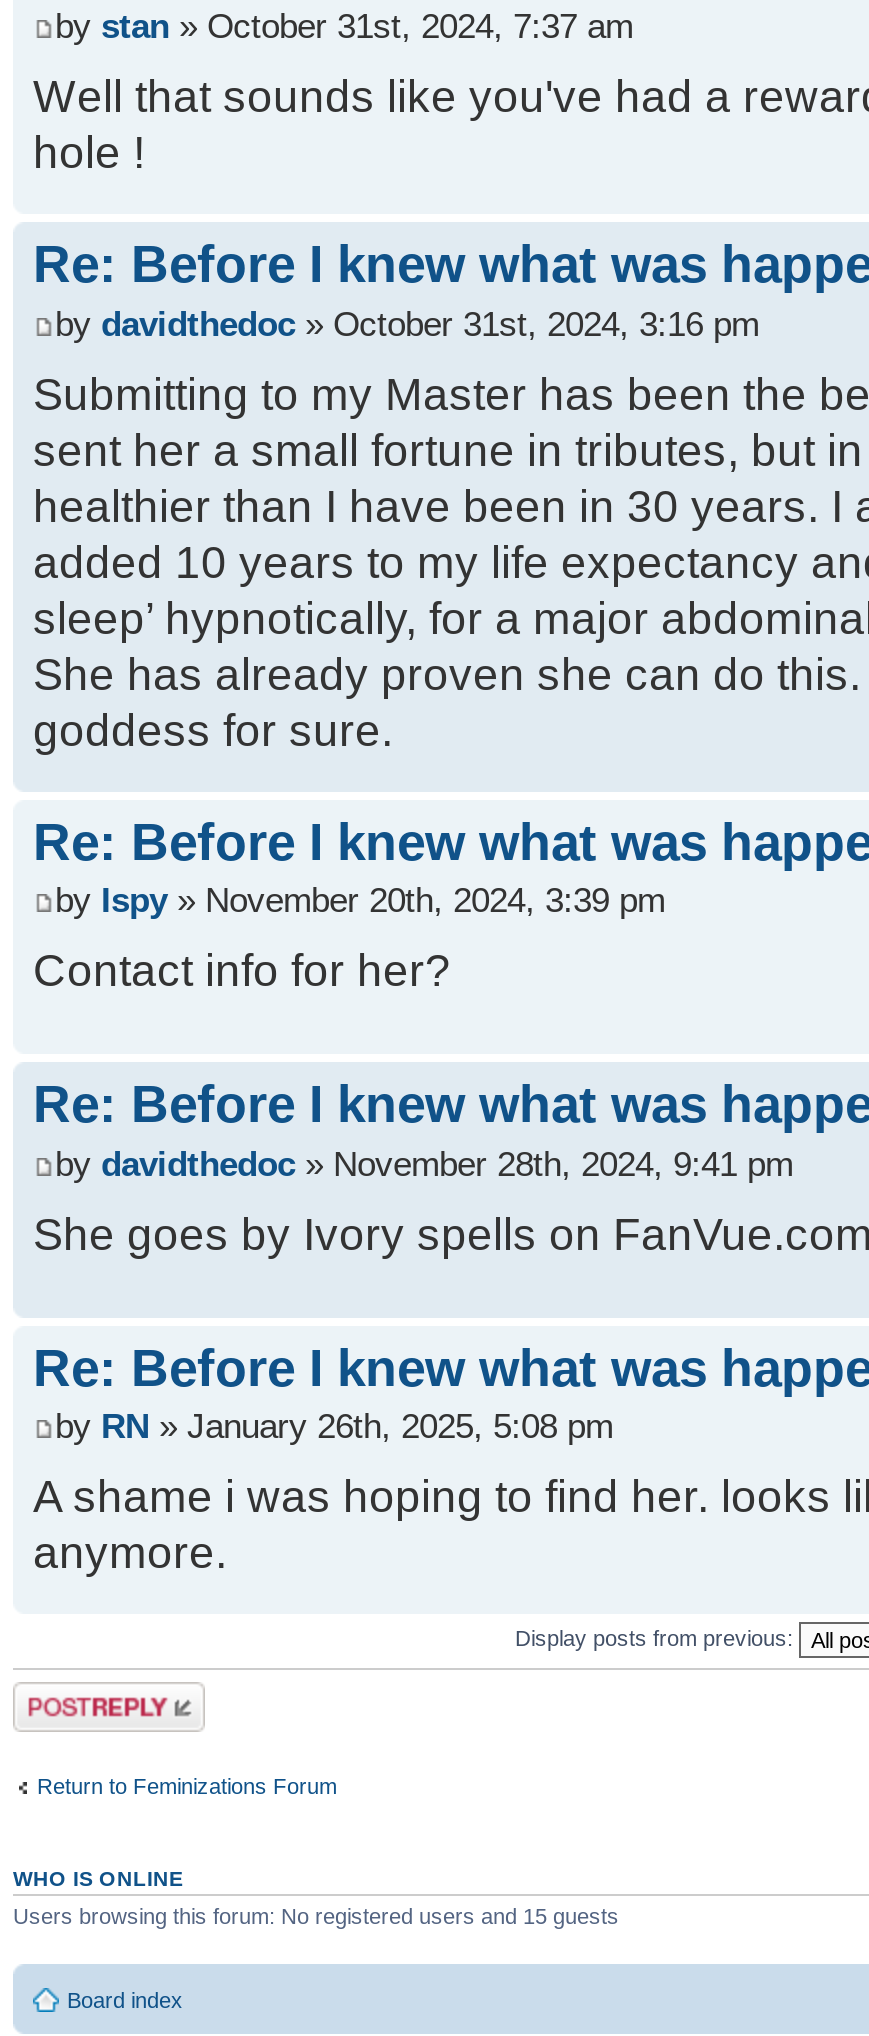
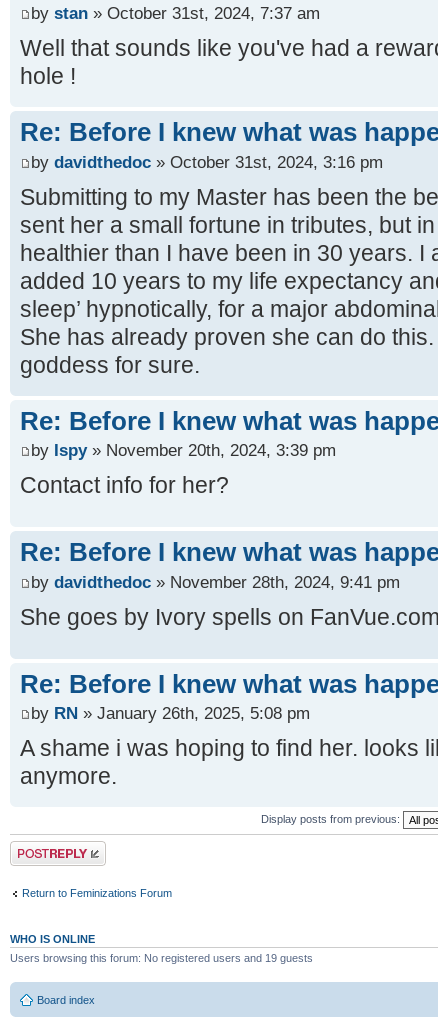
- Users browsing this forum: No registered users and 15 guests
+ Users browsing this forum: No registered users and 19 guests
